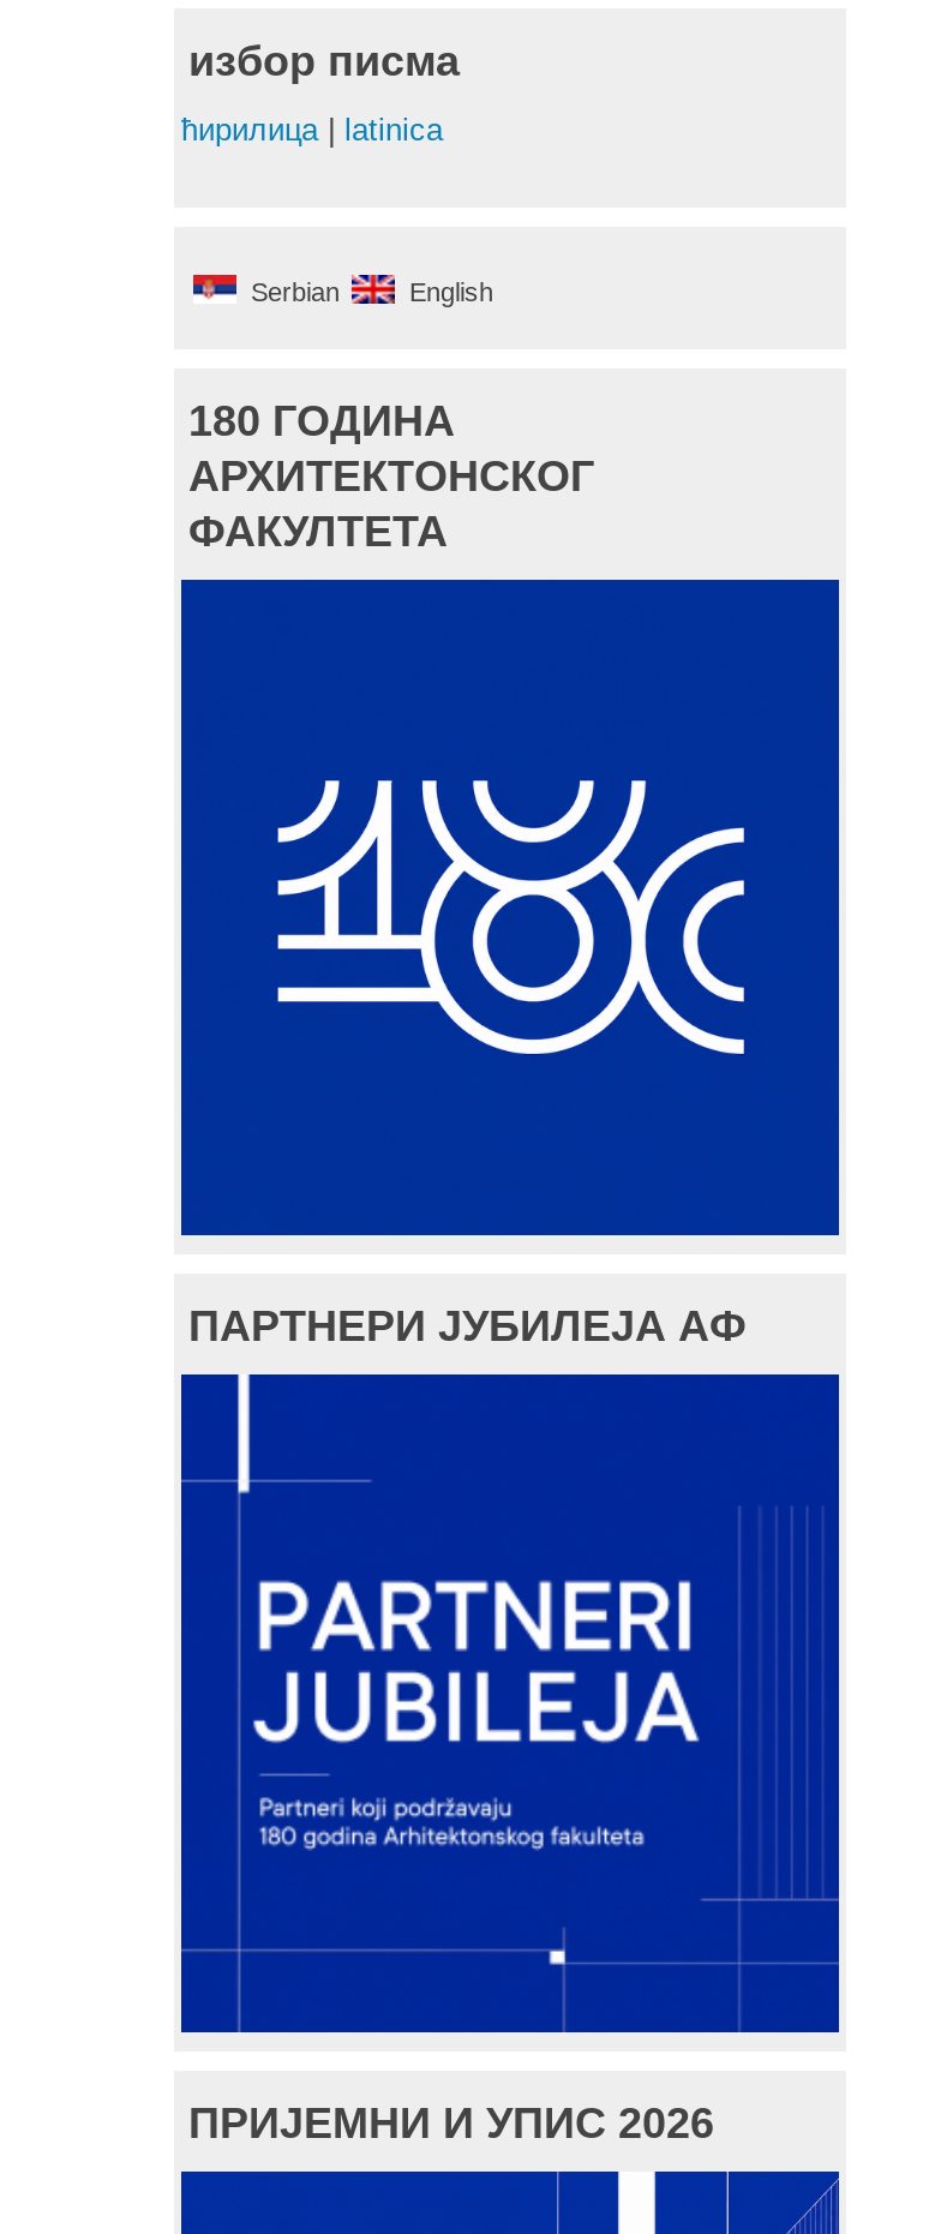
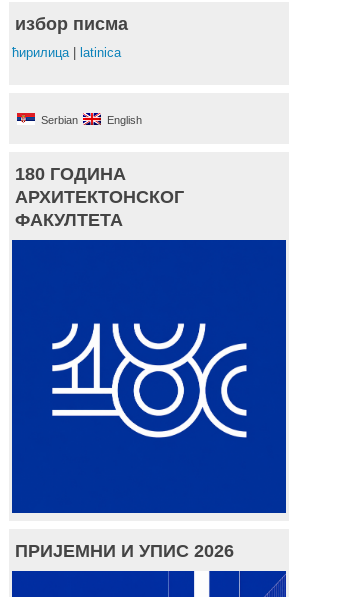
- ПАРТНЕРИ ЈУБИЛЕЈА АФ

- [image]
